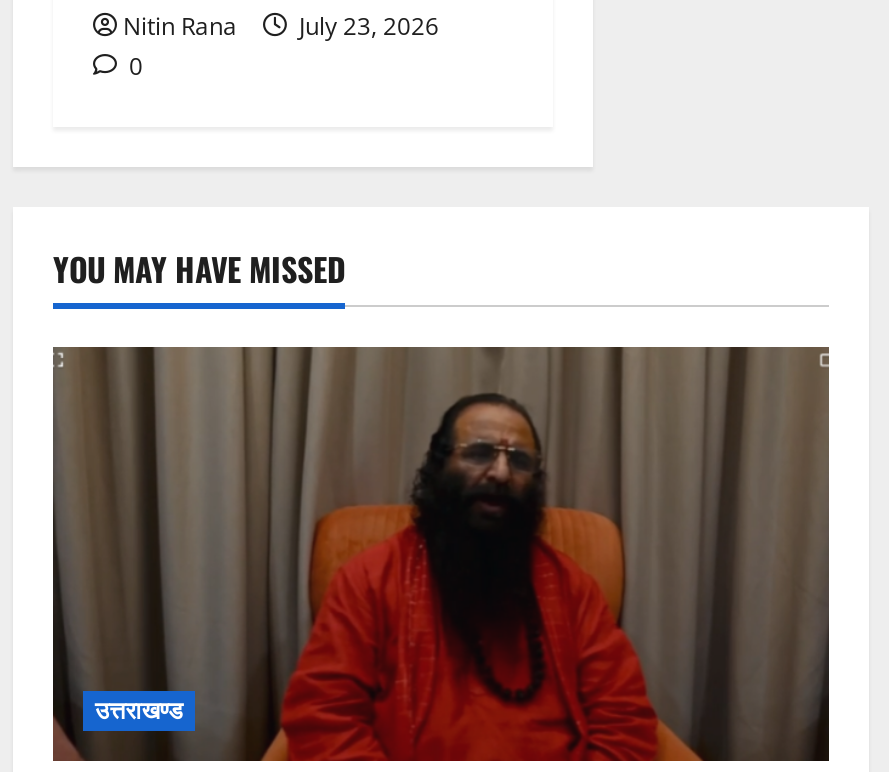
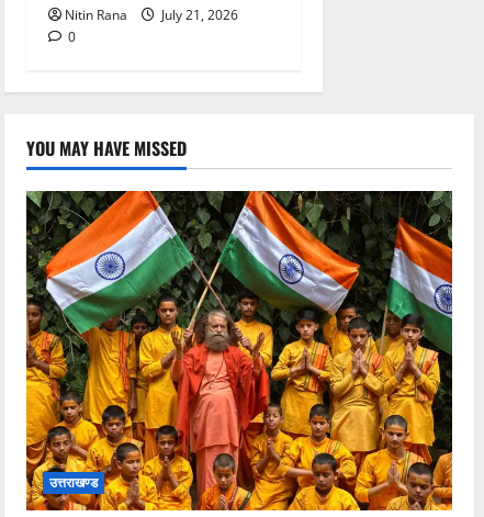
- Nitin Rana July 23, 2026
+ Nitin Rana July 21, 2026

- [image]
+ [image]
